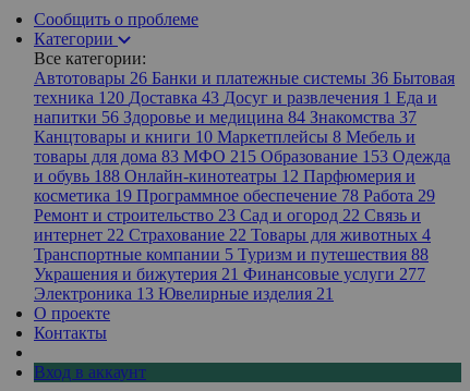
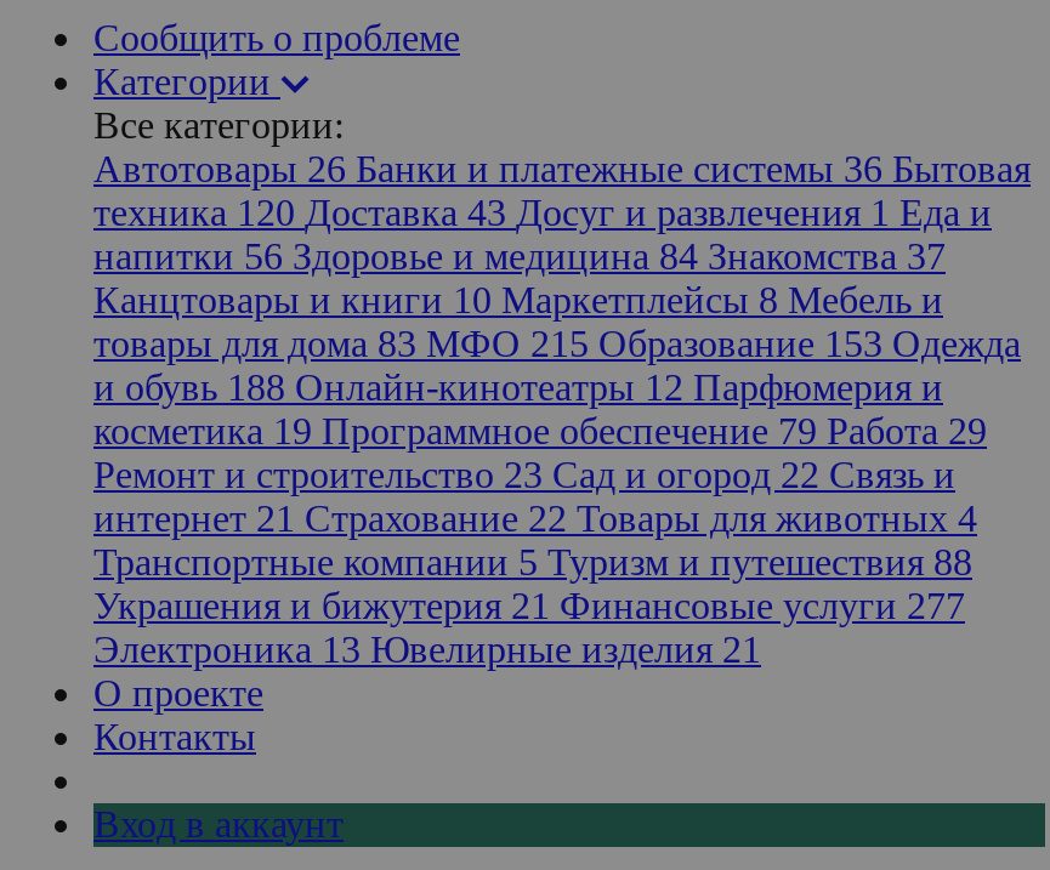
- косметика 19 Программное обеспечение78 Работа 29
+ косметика 19 Программное обеспечение79 Работа 29

- интернет 22Страхование 22 Товары для животных 4
+ интернет 21Страхование 22 Товары для животных 4
